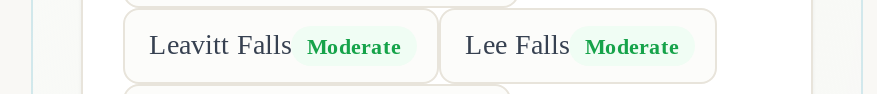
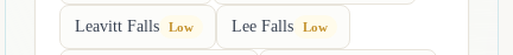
- Moderate
+ Low

- Moderate
+ Low
